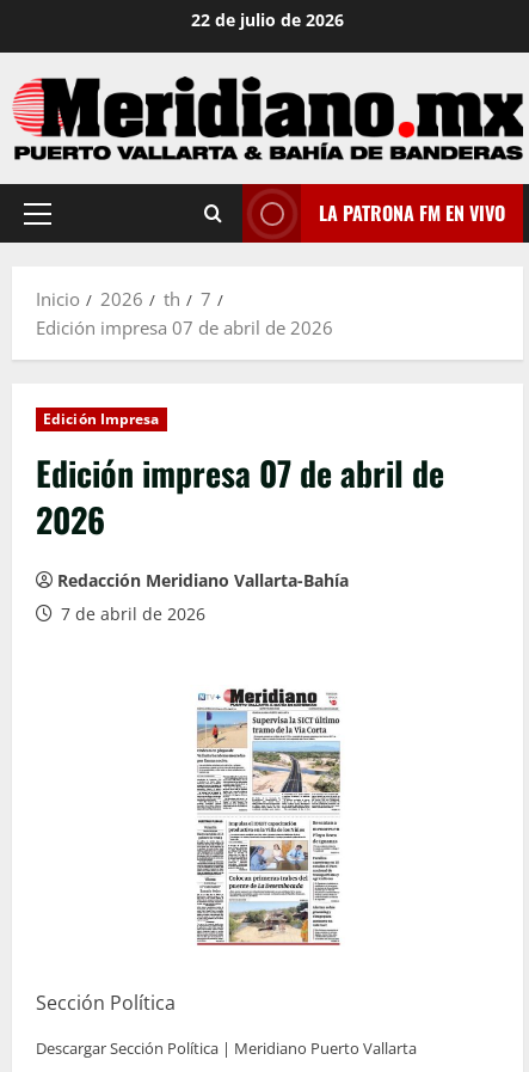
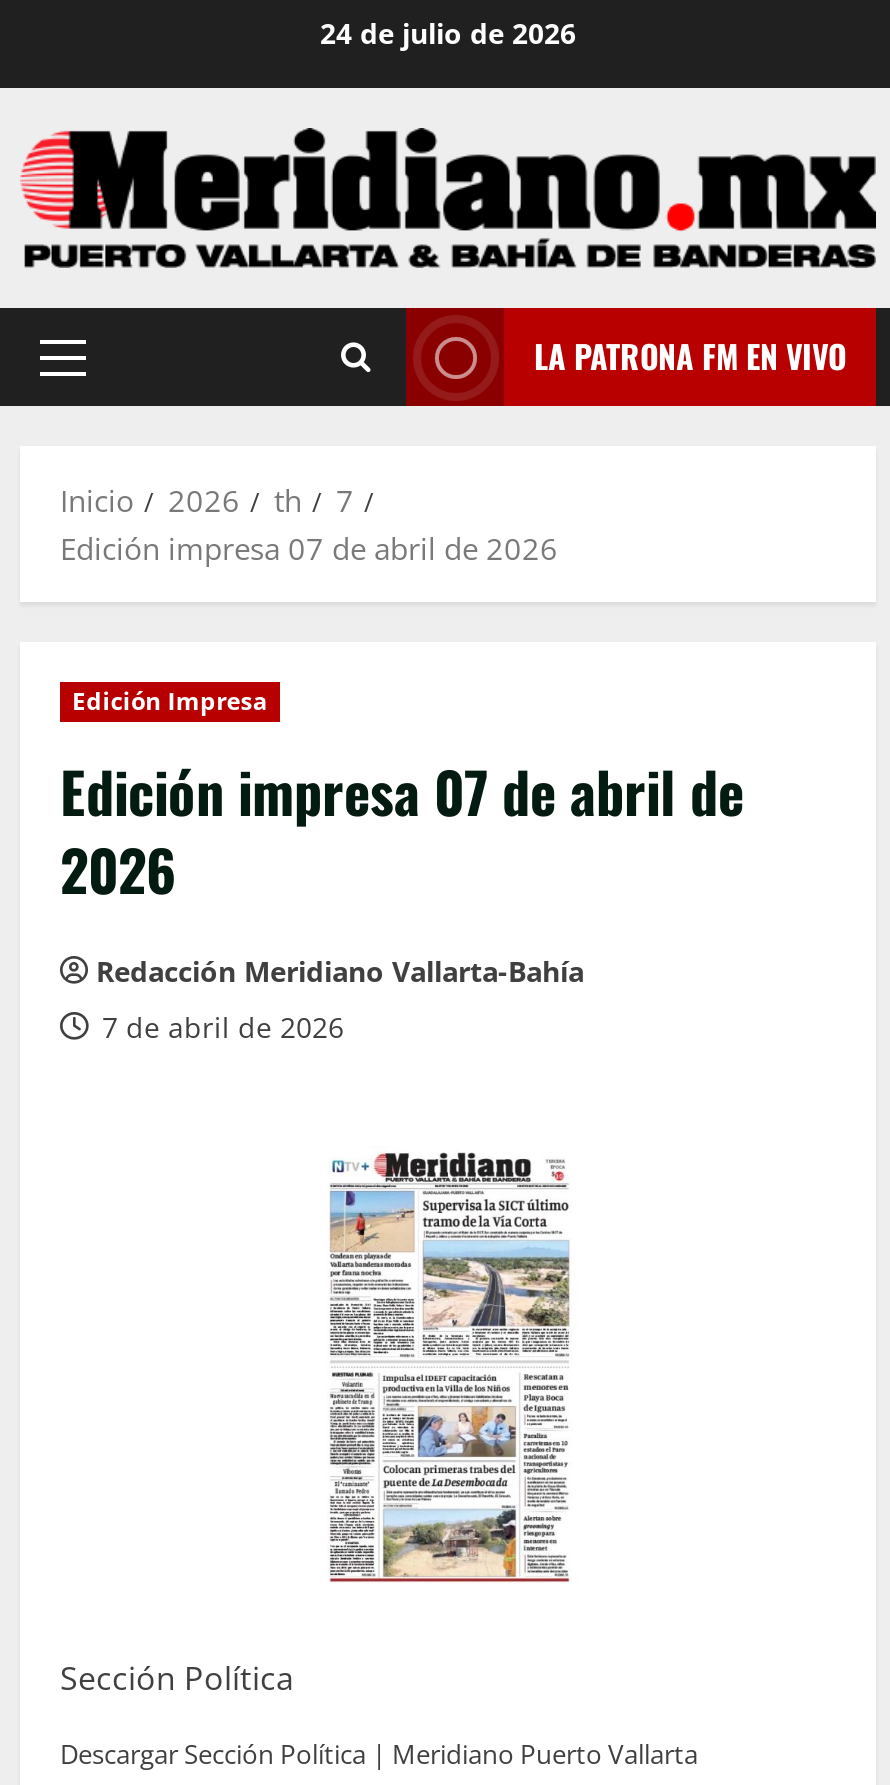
- 22 de julio de 2026
+ 24 de julio de 2026
